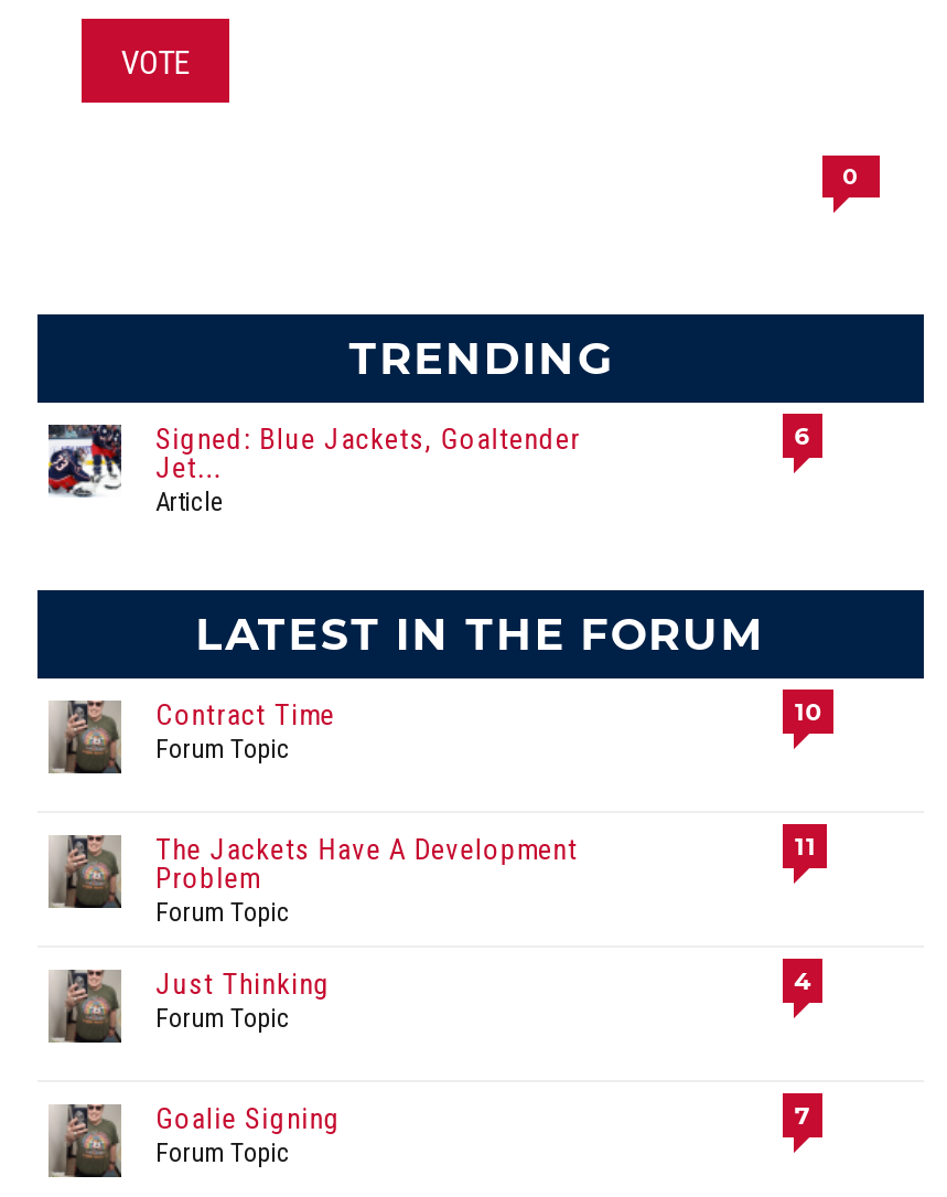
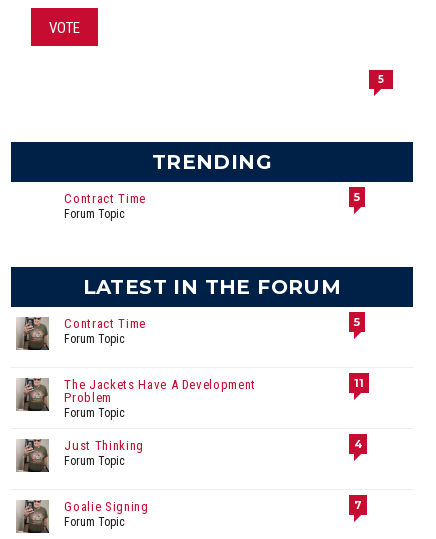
- 0
+ 5

- [image]

- Signed: Blue Jackets, Goaltender
- Jet...
- Article
+ Contract Time
+ Forum Topic

- 6
+ 5

- 10
+ 5
